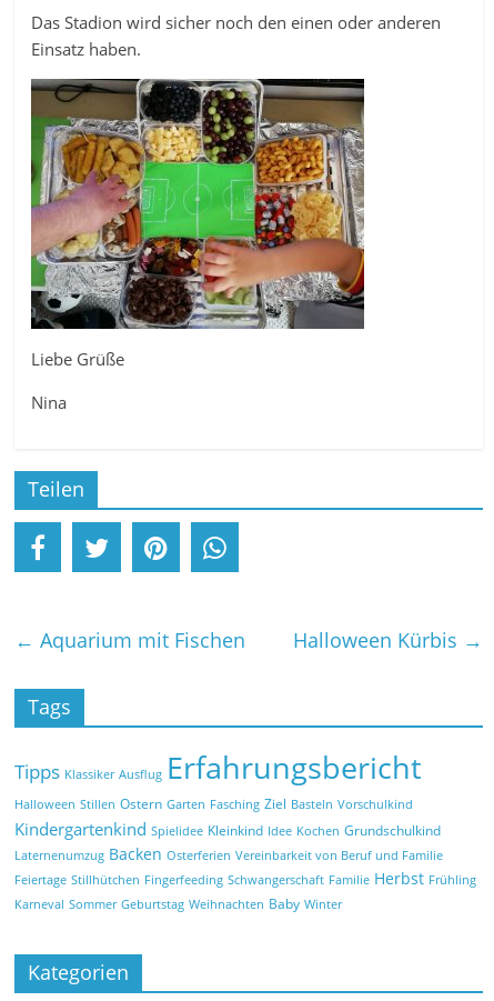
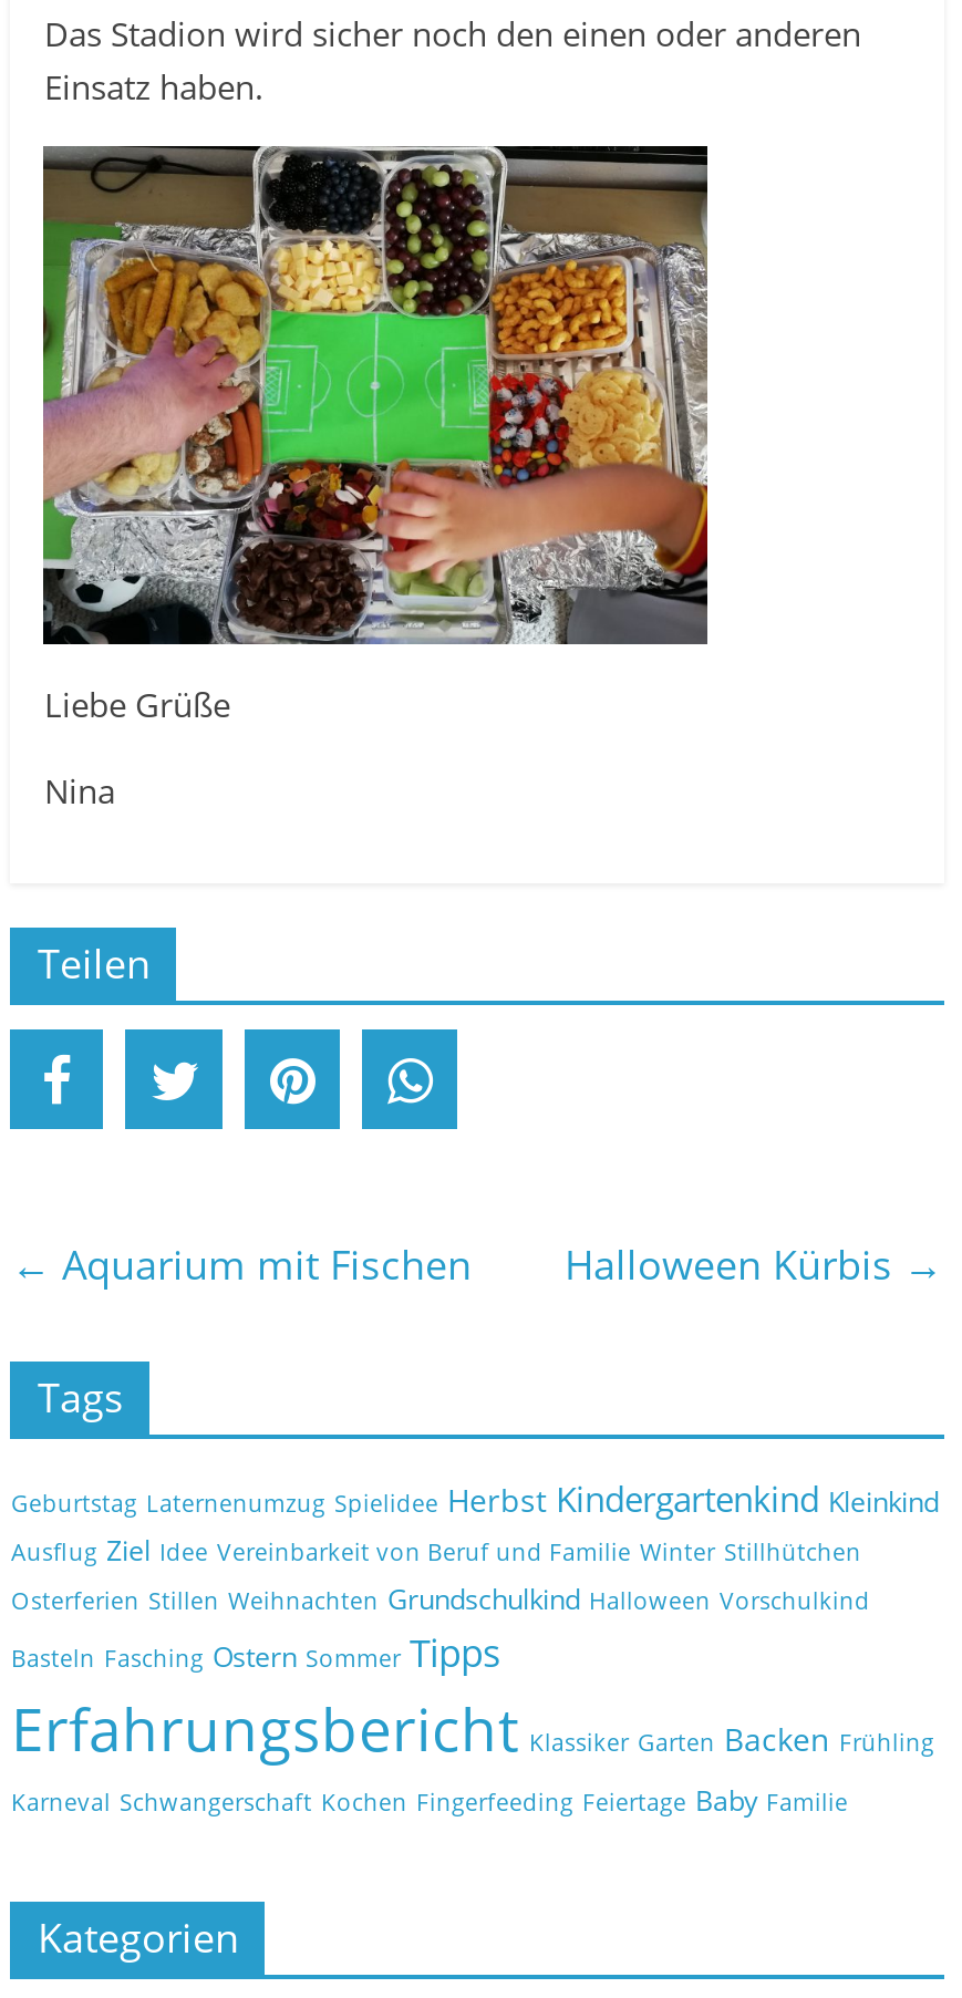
- Tipps Klassiker Ausflug Erfahrungsbericht
- Halloween Stillen Ostern Garten Fasching Ziel Basteln Vorschulkind
- Kindergartenkind Spielidee Kleinkind Idee Kochen Grundschulkind
- Laternenumzug Backen Osterferien Vereinbarkeit von Beruf und Familie
- Feiertage Stillhütchen Fingerfeeding Schwangerschaft Familie Herbst Frühling
- Karneval Sommer Geburtstag Weihnachten Baby Winter
+ Geburtstag Laternenumzug Spielidee Herbst Kindergartenkind Kleinkind
+ Ausflug Ziel Idee Vereinbarkeit von Beruf und Familie Winter Stillhütchen
+ Osterferien Stillen Weihnachten Grundschulkind Halloween Vorschulkind
+ Basteln Fasching Ostern Sommer Tipps
+ Erfahrungsbericht Klassiker Garten Backen Frühling
+ Karneval Schwangerschaft Kochen Fingerfeeding Feiertage Baby Familie
